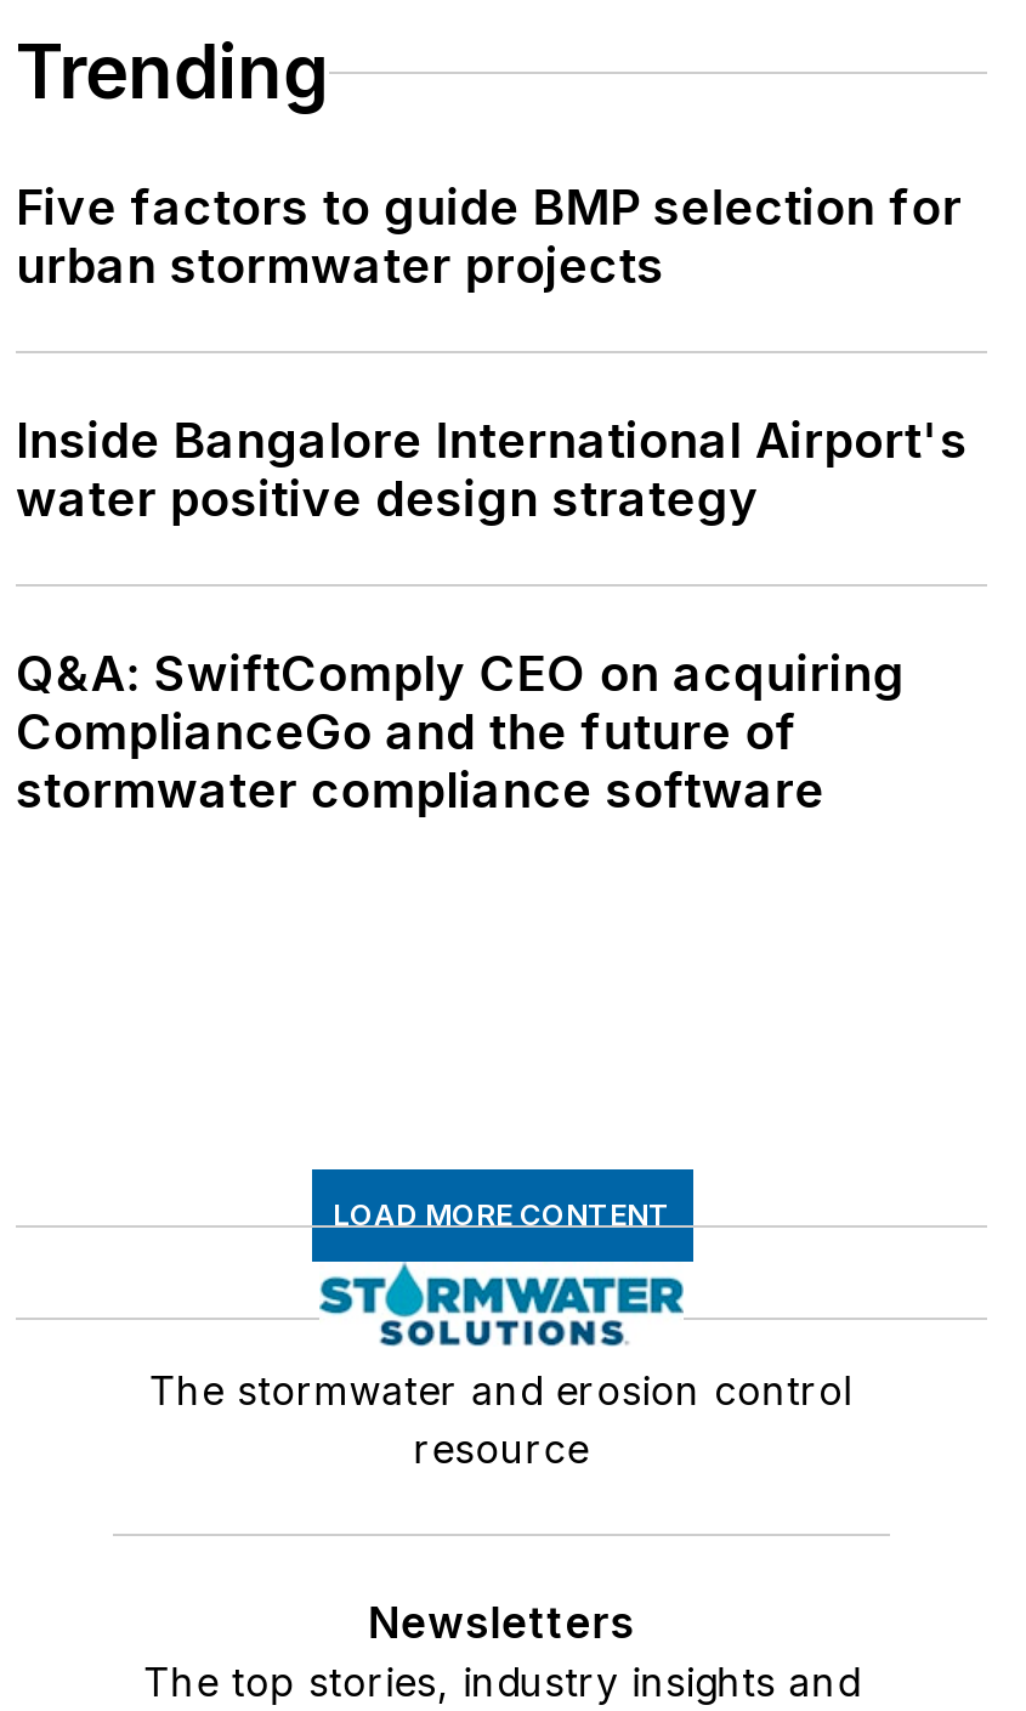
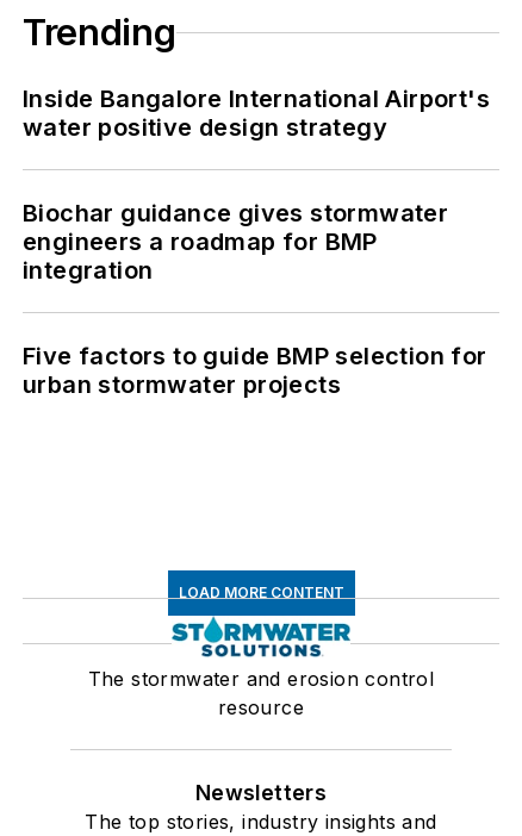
moved down: Five factors to guide BMP selection for | urban stormwater projects

moved up: Inside Bangalore International Airport's | water positive design strategy

- Q&A: SwiftComply CEO on acquiring
- ComplianceGo and the future of
- stormwater compliance software
+ Biochar guidance gives stormwater
+ engineers a roadmap for BMP
+ integration
